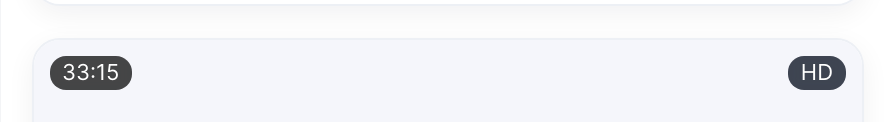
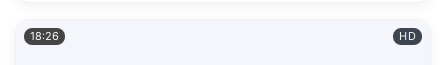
- 33:15
+ 18:26
